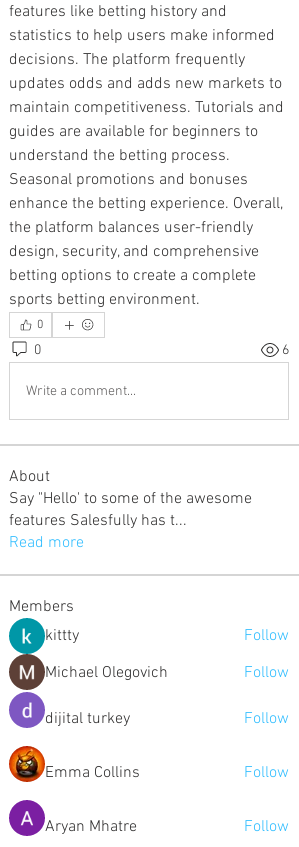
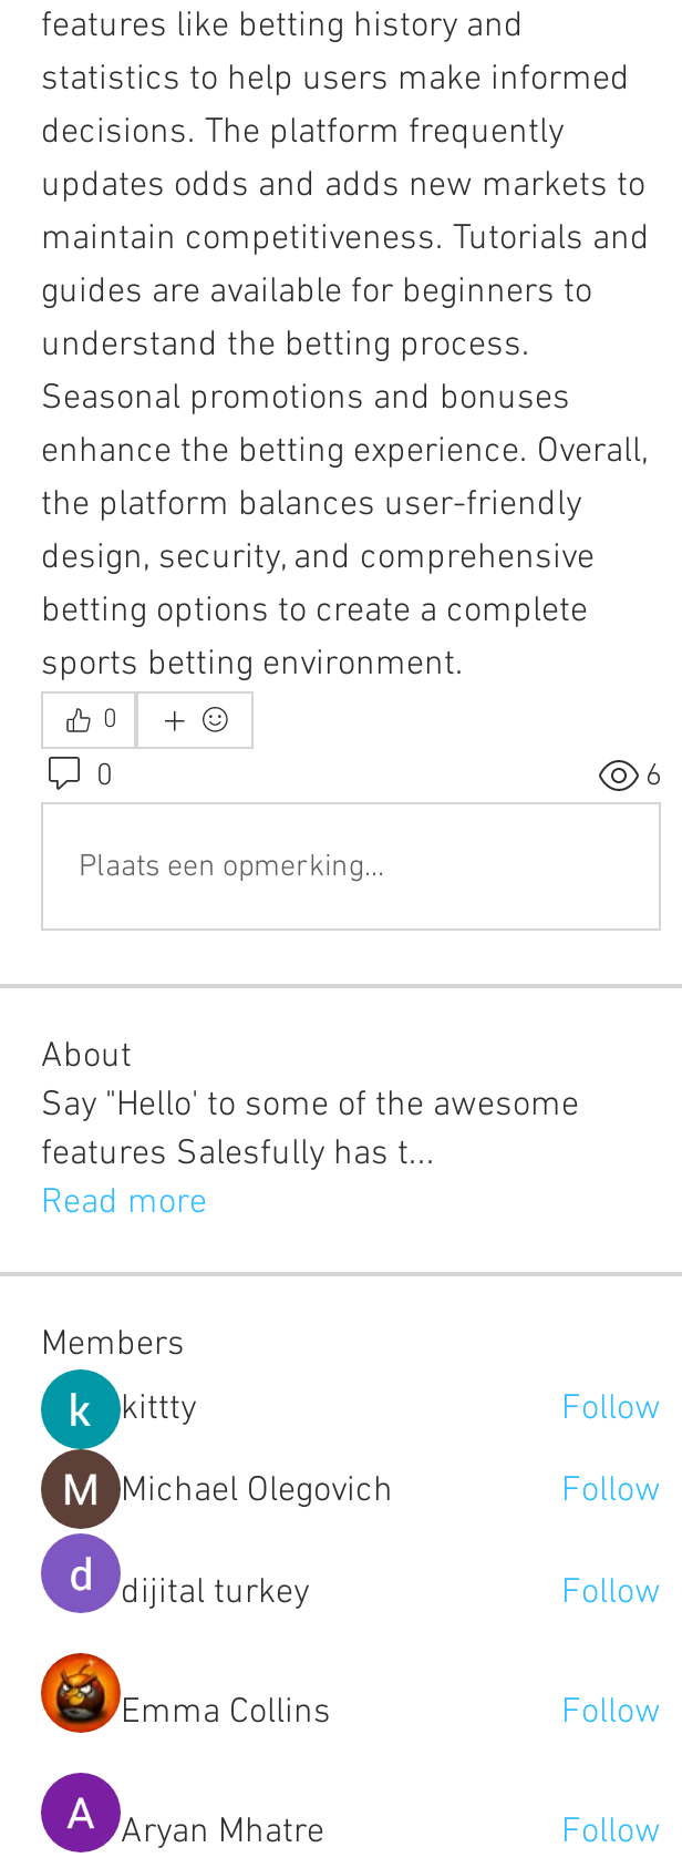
- Write a comment...
+ Plaats een opmerking...
